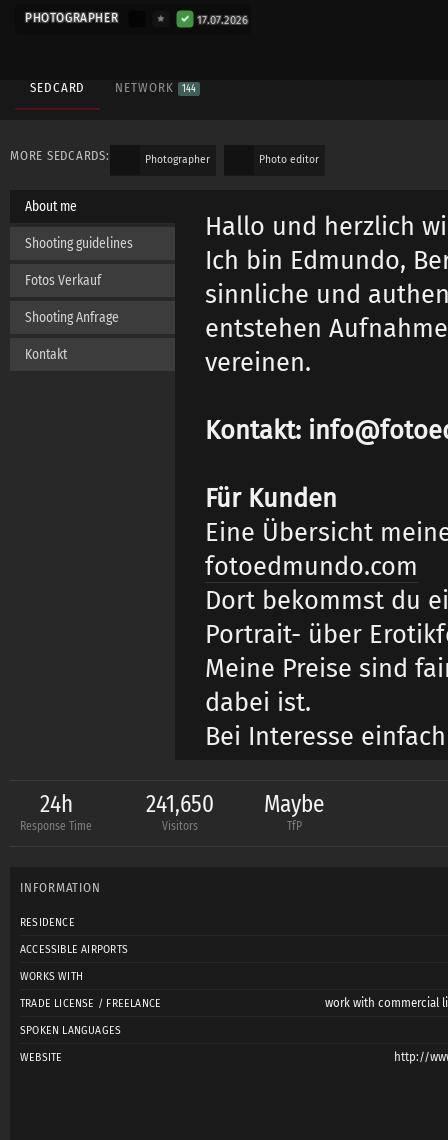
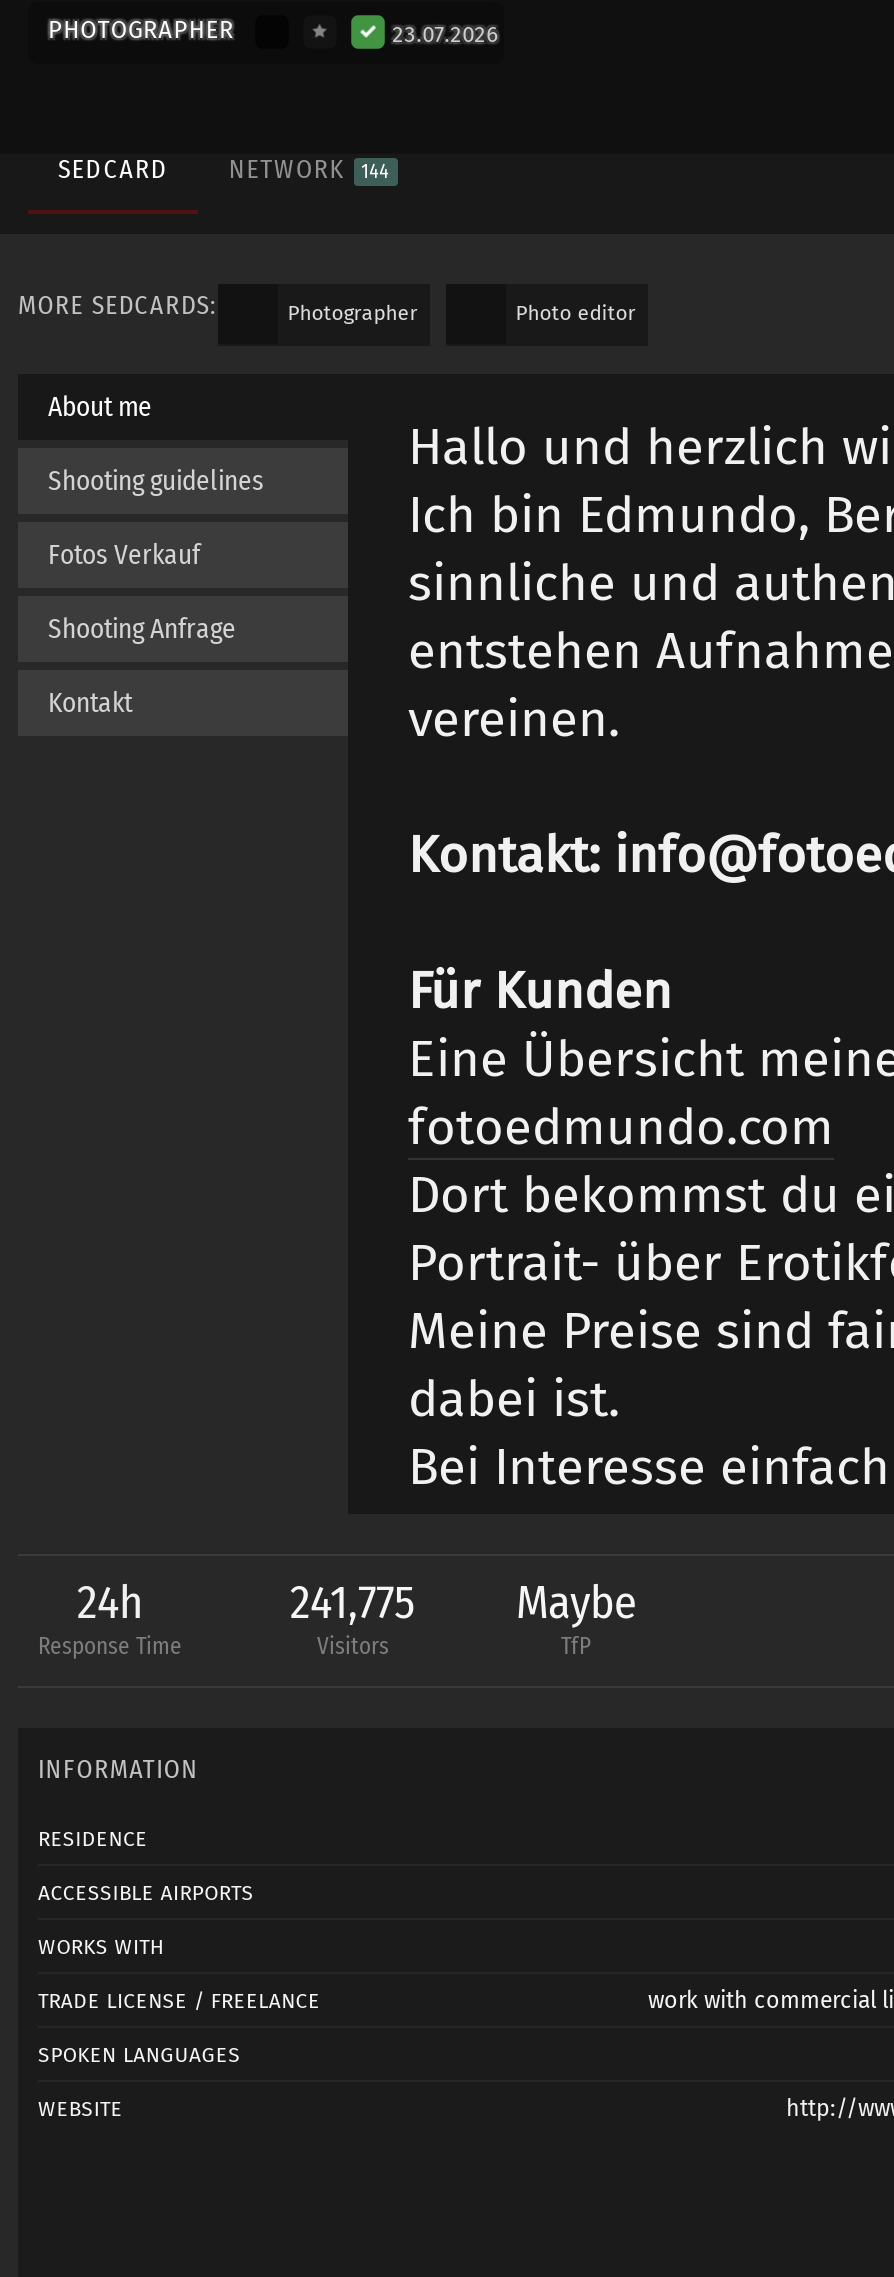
- 17.07.2026
+ 23.07.2026

- 241,650 Maybe
+ 241,775 Maybe
